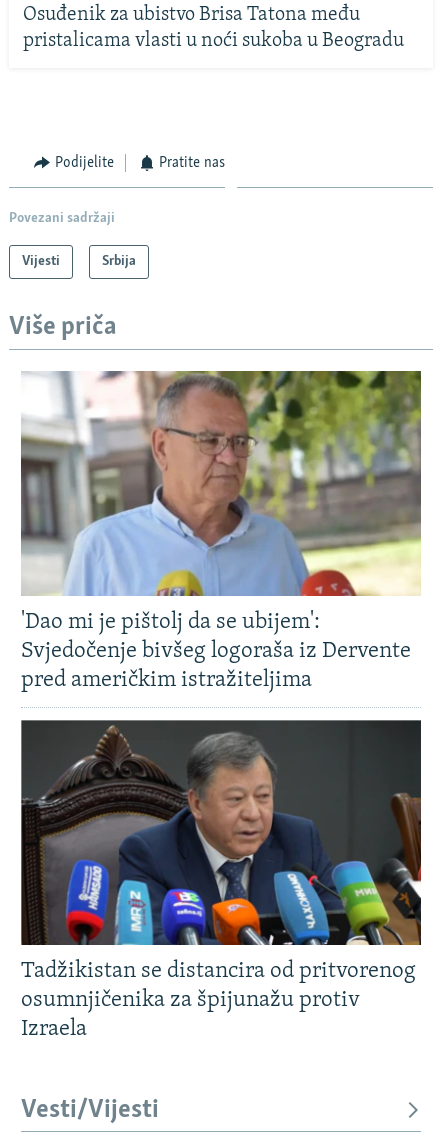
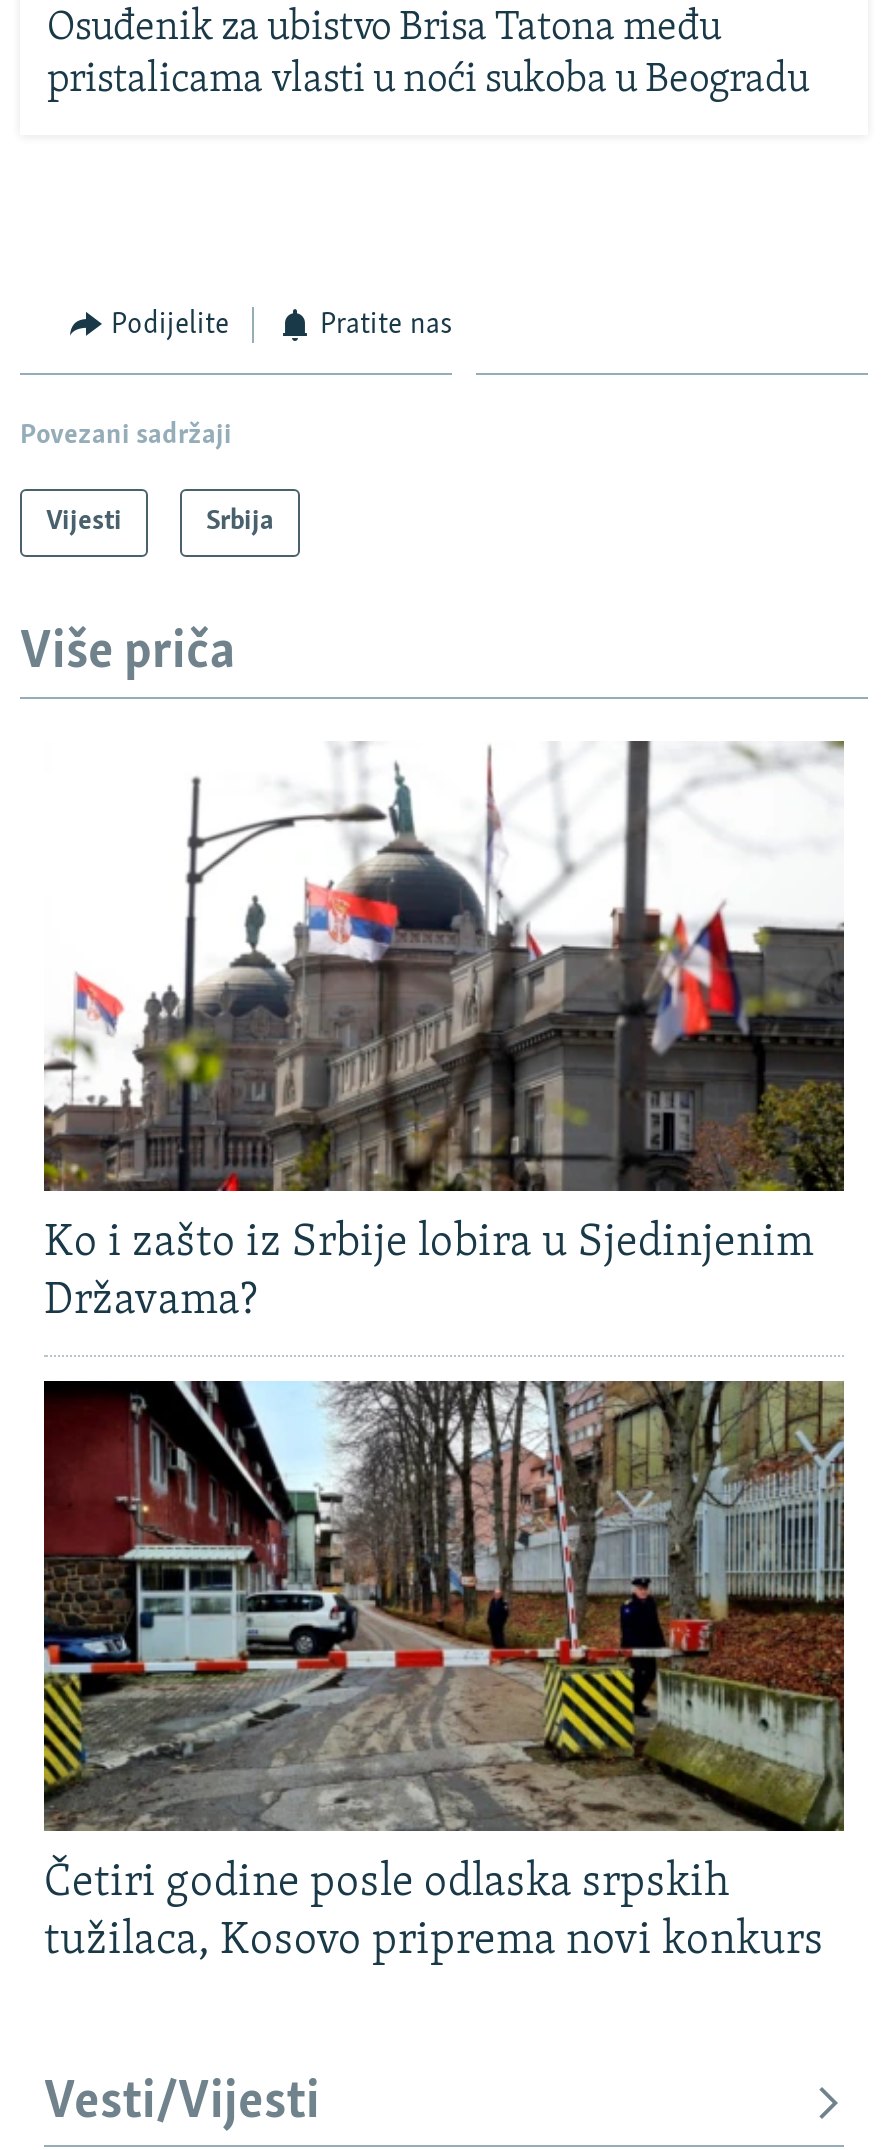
- [image]
- 'Dao mi je pištolj da se ubijem':
- Svjedočenje bivšeg logoraša iz Dervente
- pred američkim istražiteljima
+ [image]
+ Ko i zašto iz Srbije lobira u Sjedinjenim
+ Državama?

- [image]
- Tadžikistan se distancira od pritvorenog
- osumnjičenika za špijunažu protiv
- Izraela
+ [image]
+ Četiri godine posle odlaska srpskih
+ tužilaca, Kosovo priprema novi konkurs
